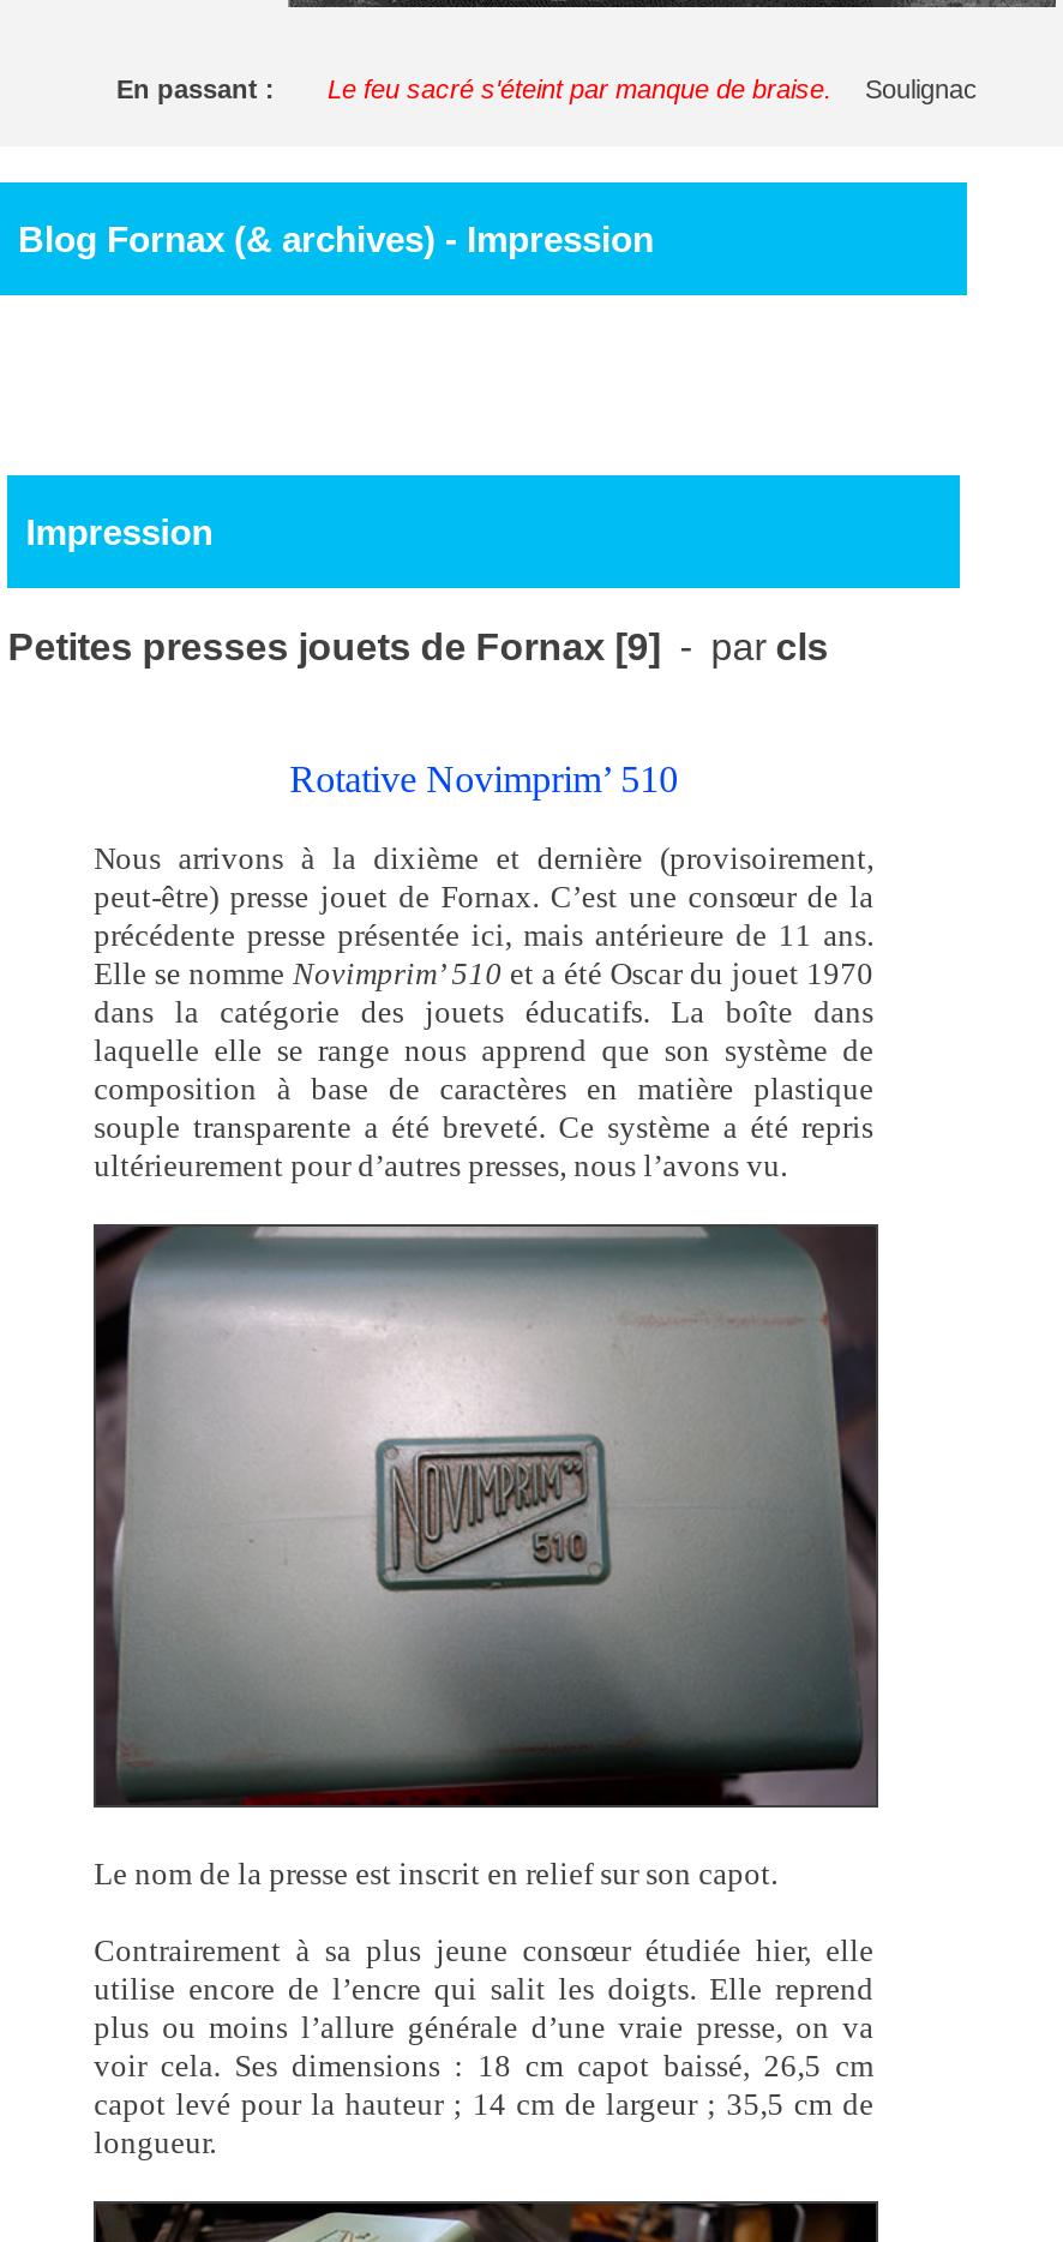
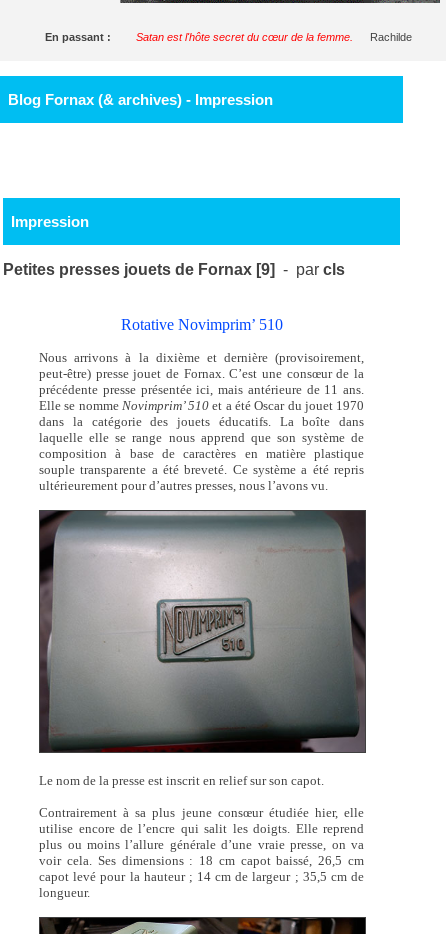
- Le feu sacré s'éteint par manque de braise.
- Soulignac
+ Satan est l'hôte secret du cœur de la femme.
+ Rachilde
